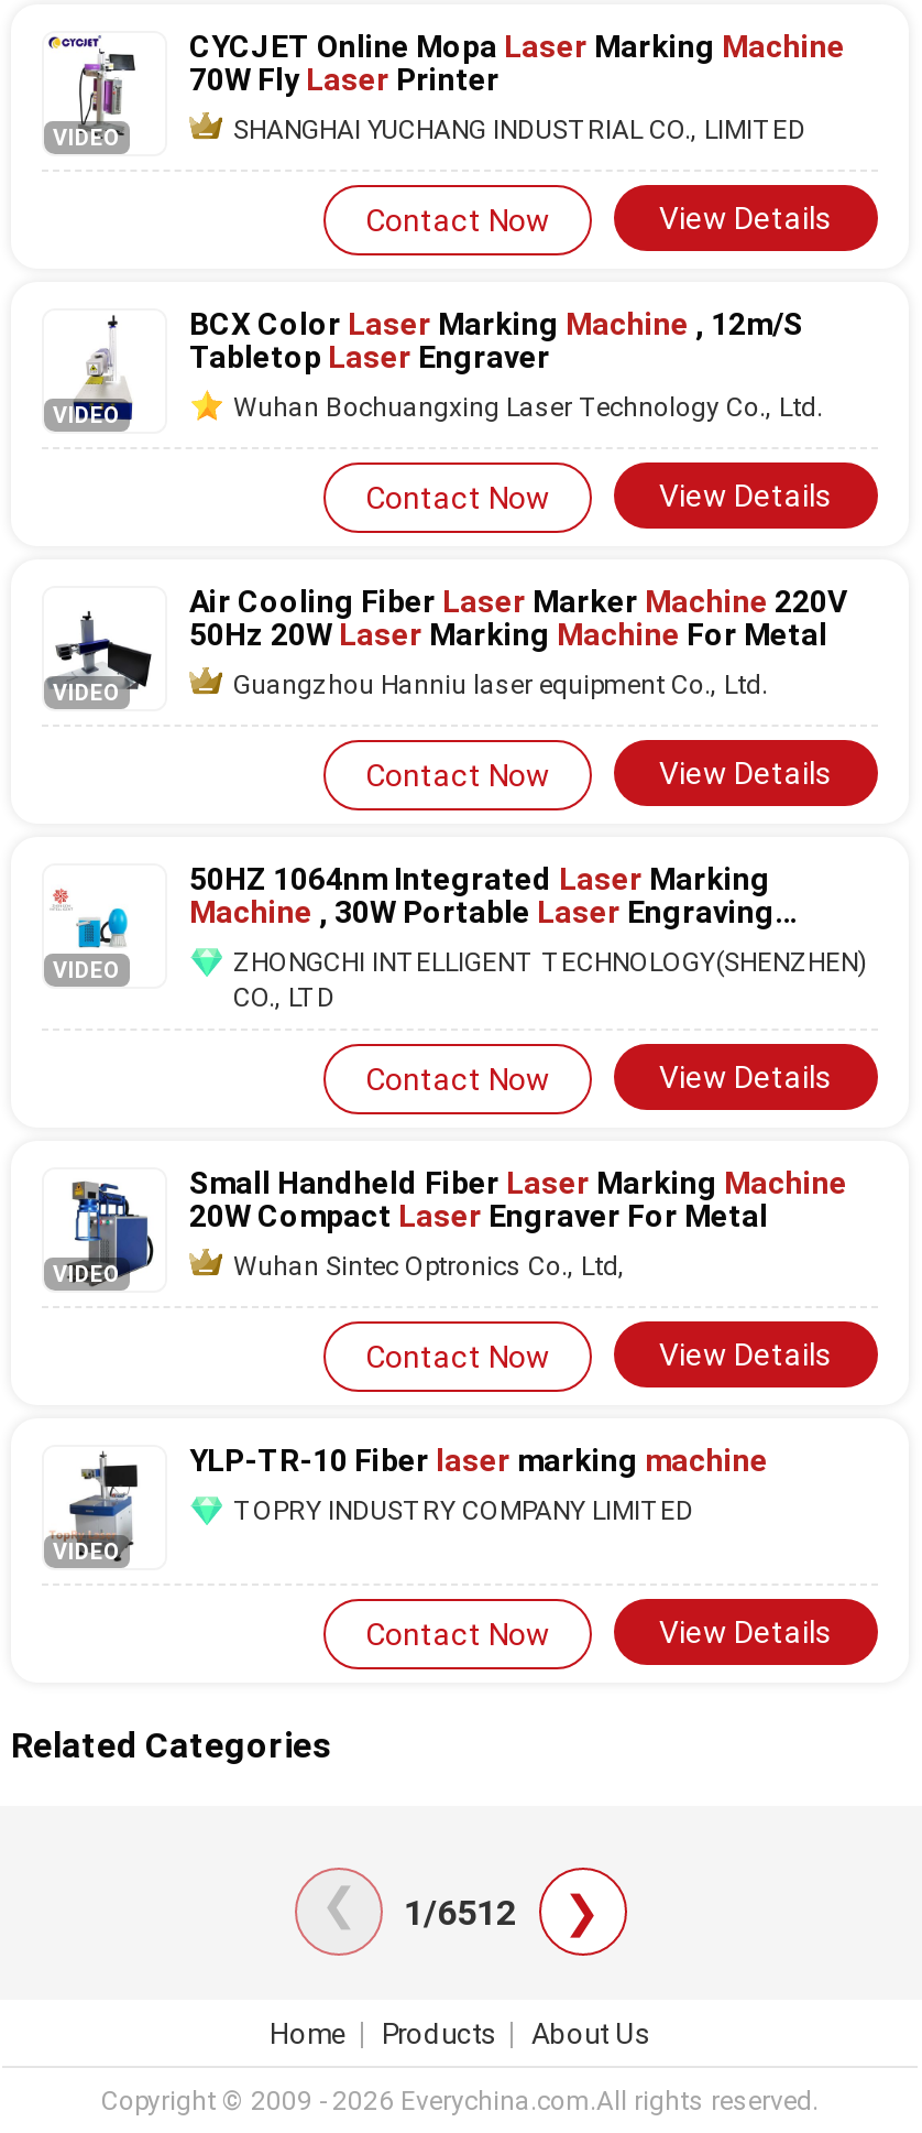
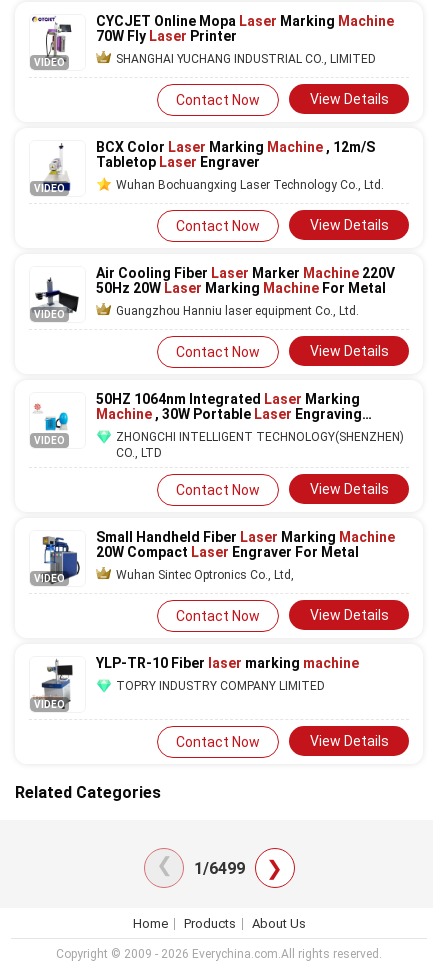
- 1/6512
+ 1/6499
